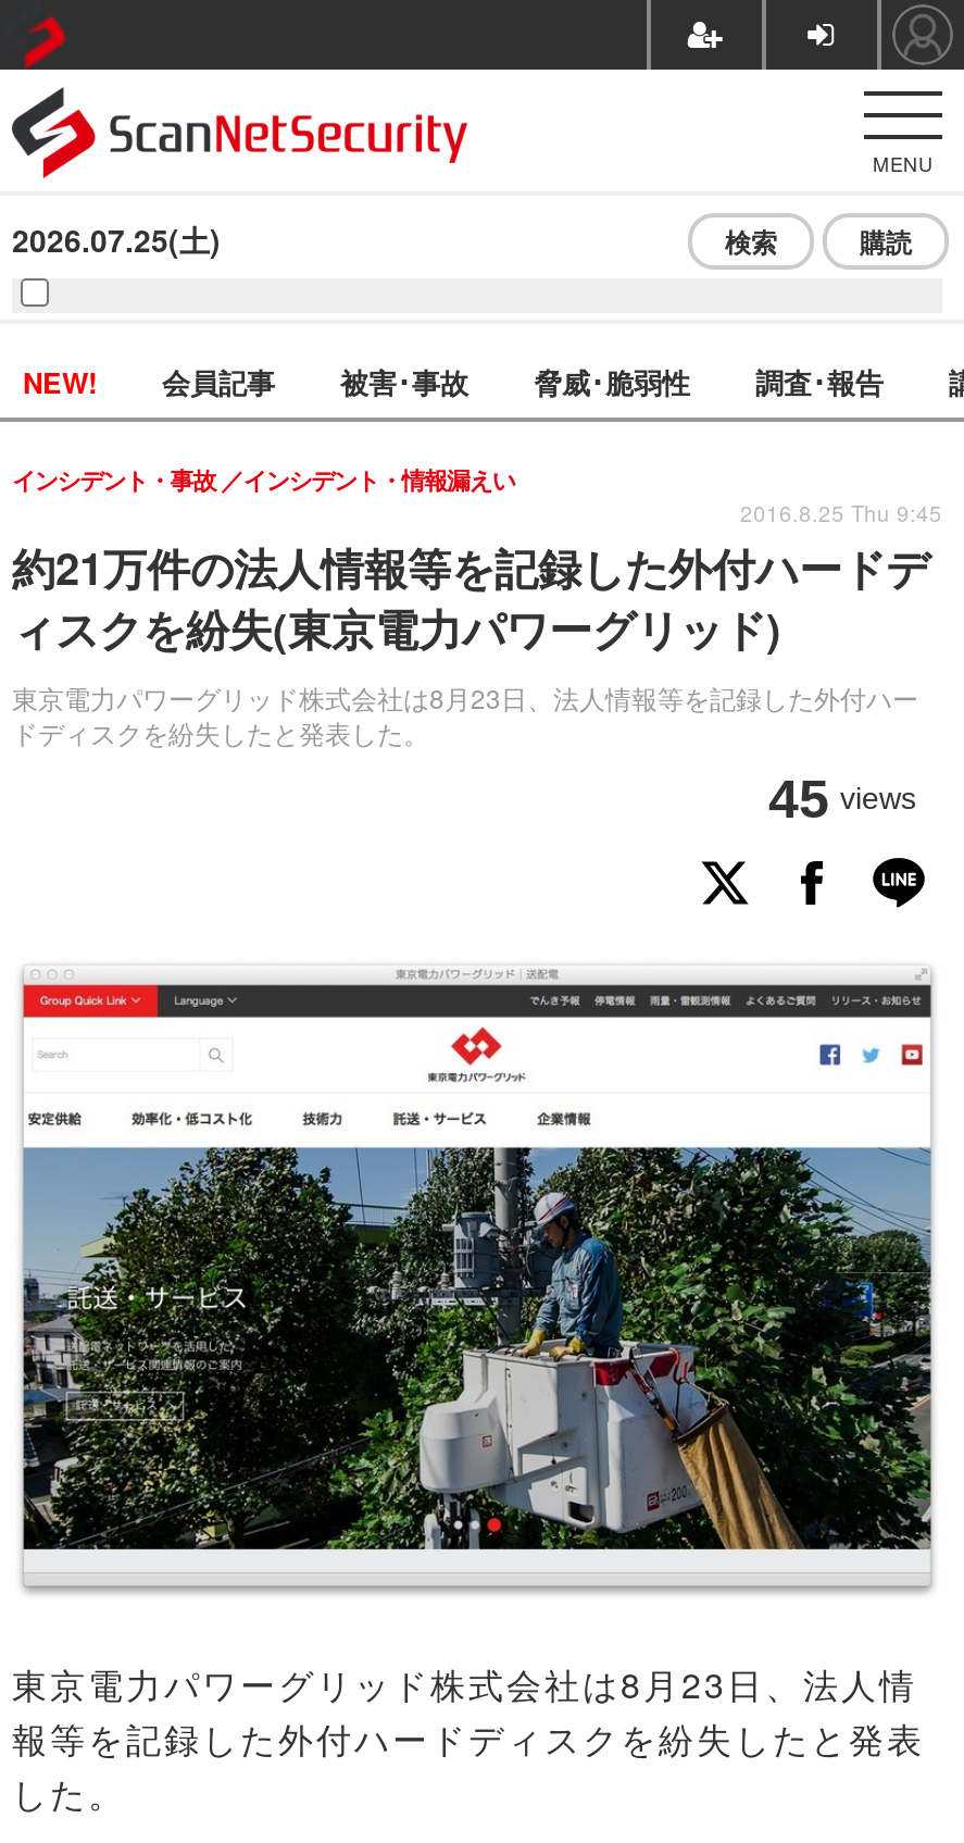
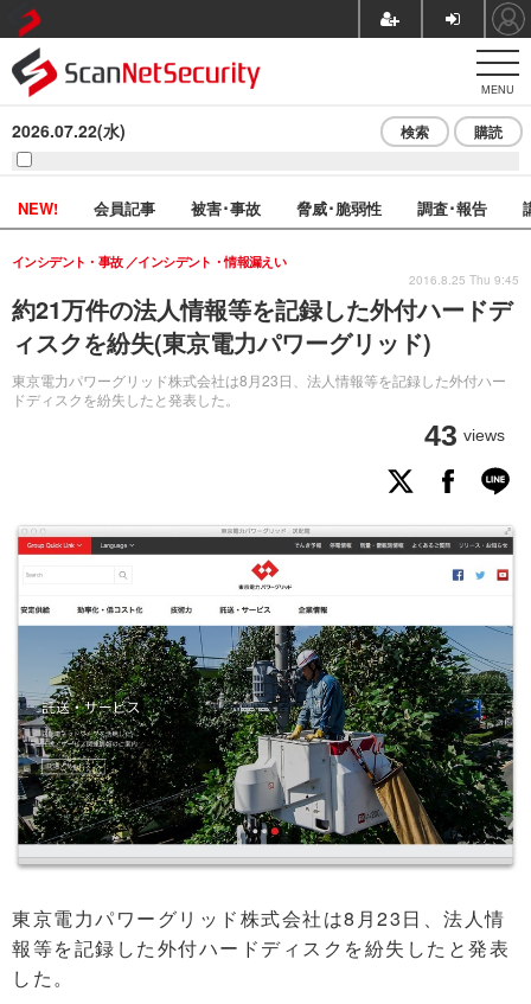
- 2026.07.25(土)
+ 2026.07.22(水)

- 45 views
+ 43 views
